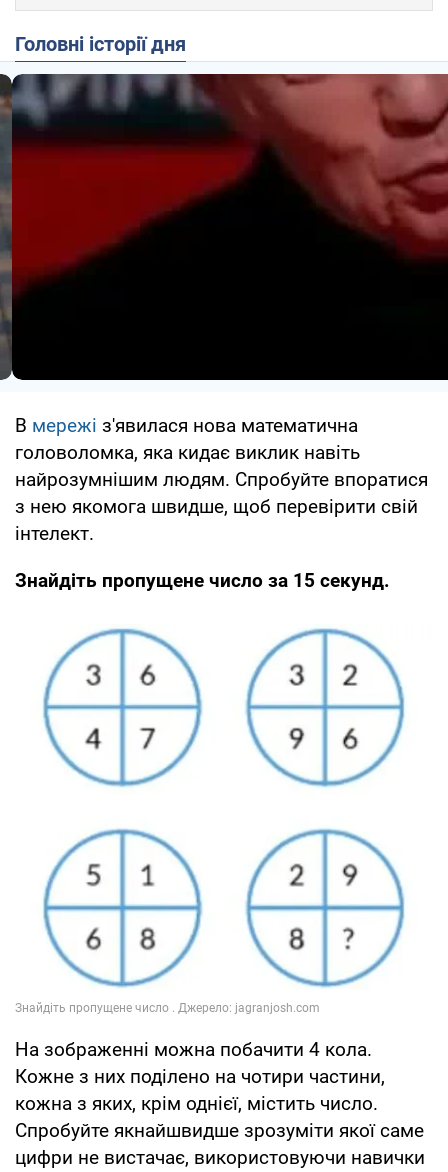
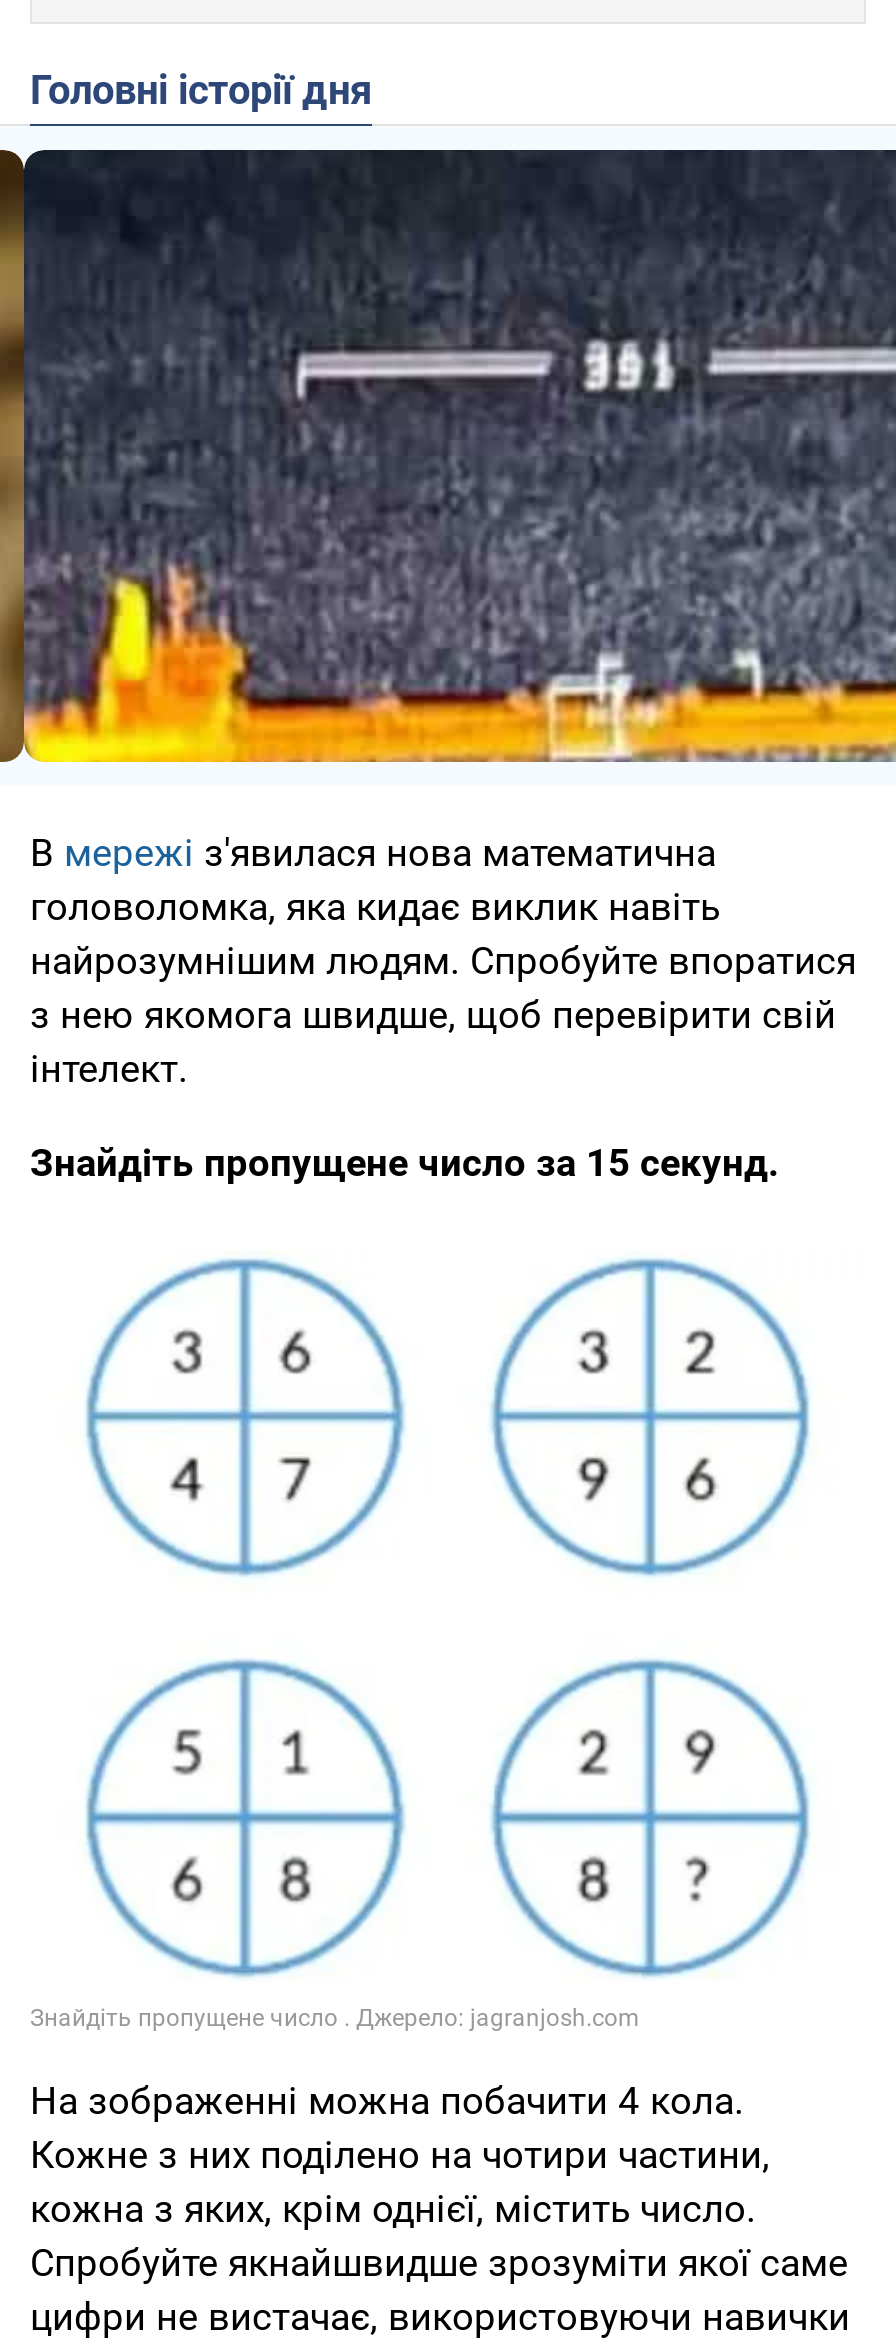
- [image]
+ [image]
